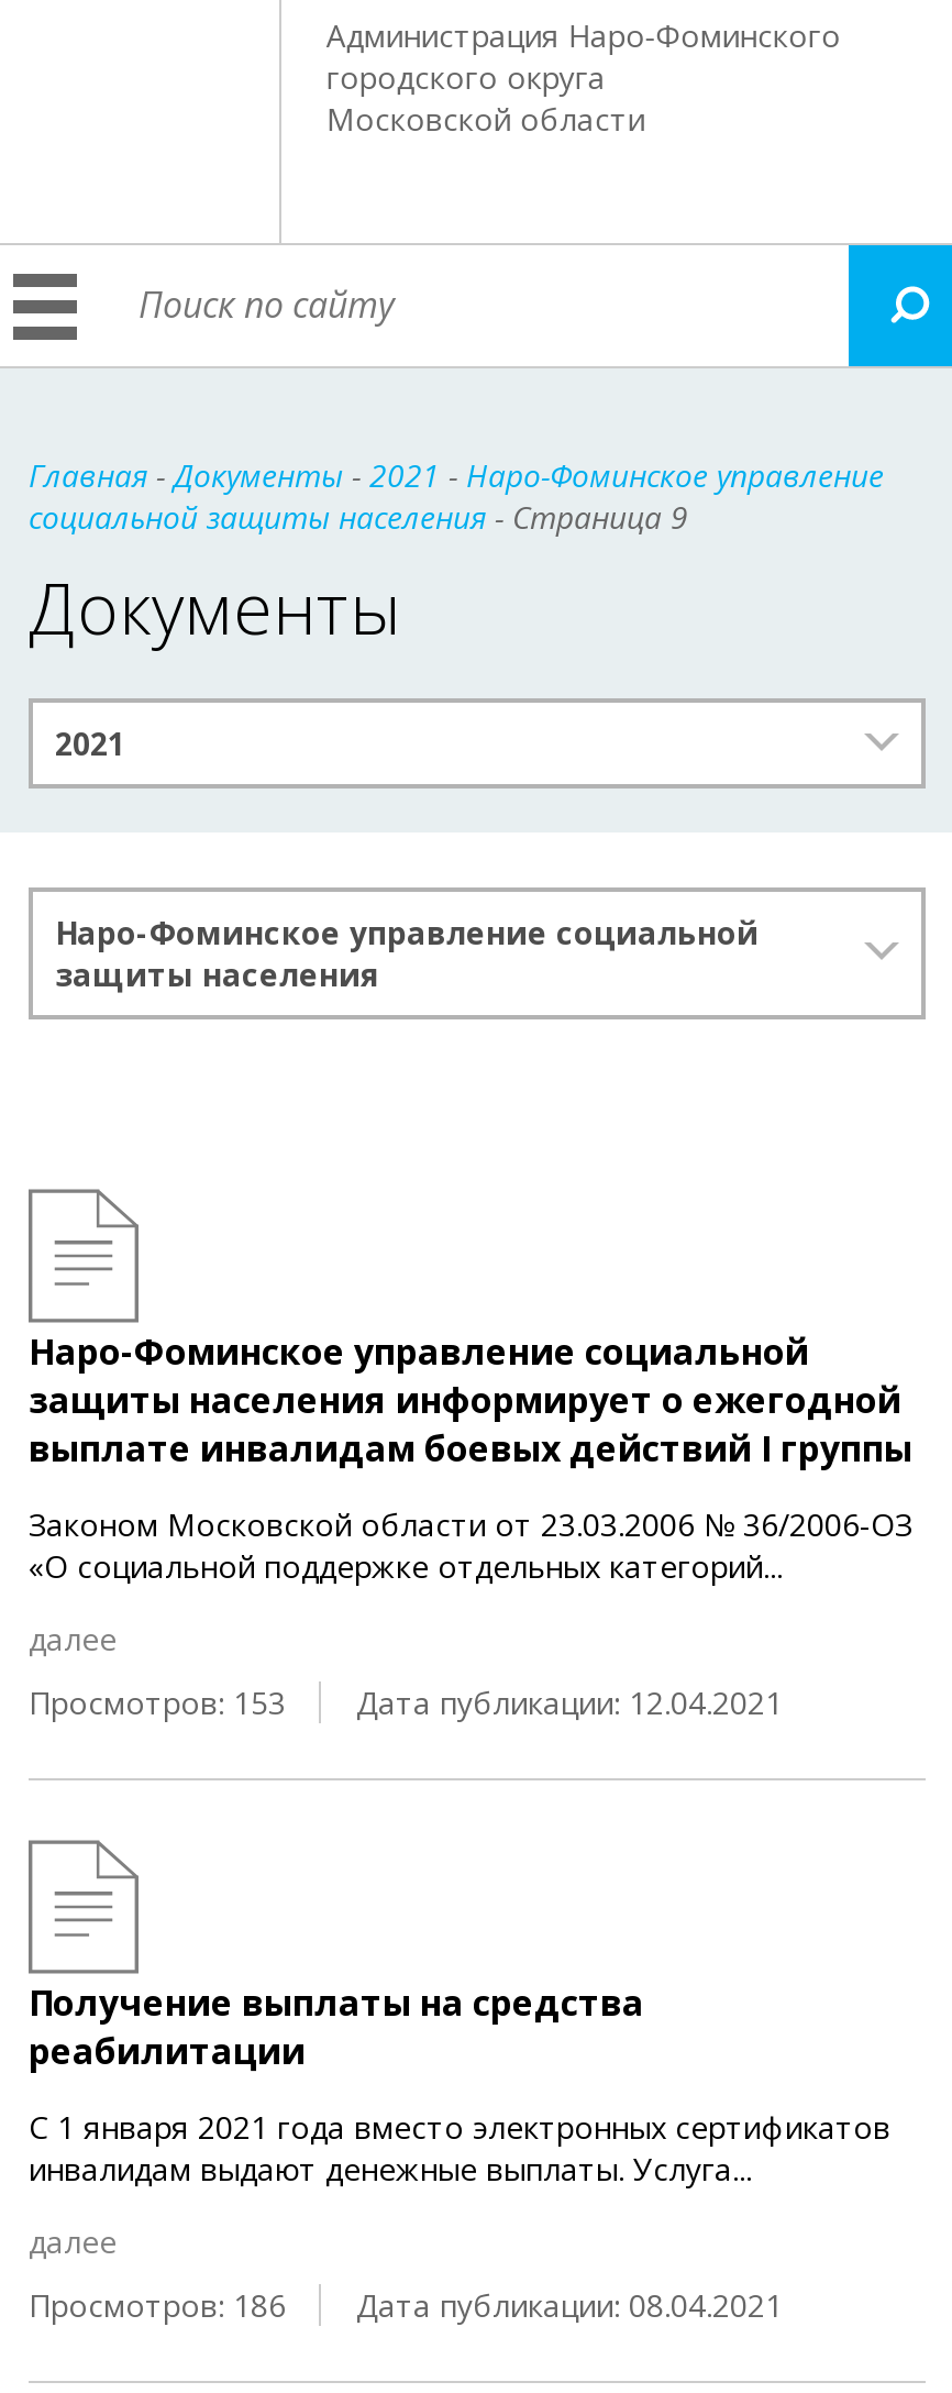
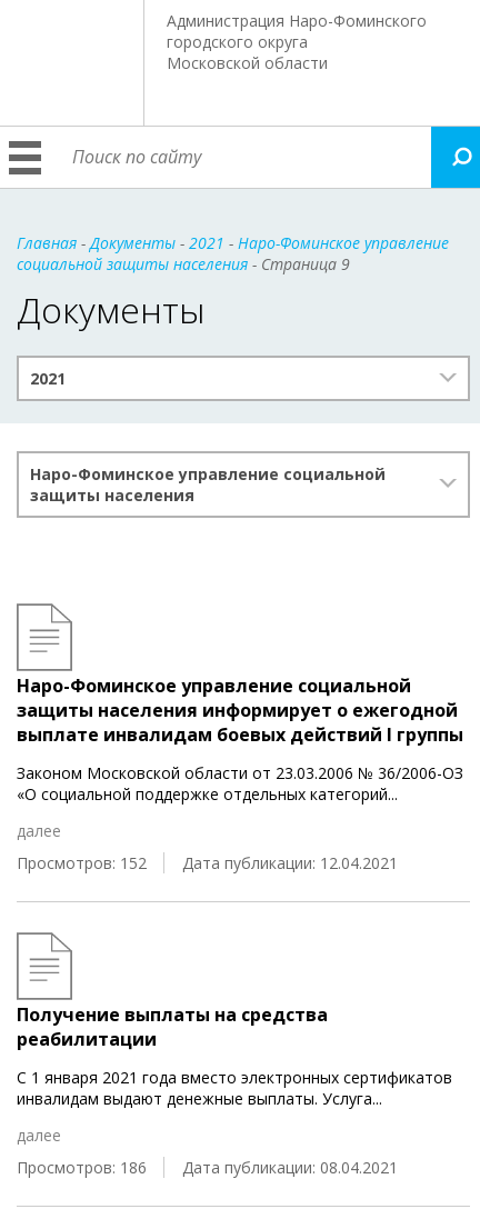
- Просмотров: 153 Дата публикации: 12.04.2021
+ Просмотров: 152 Дата публикации: 12.04.2021
